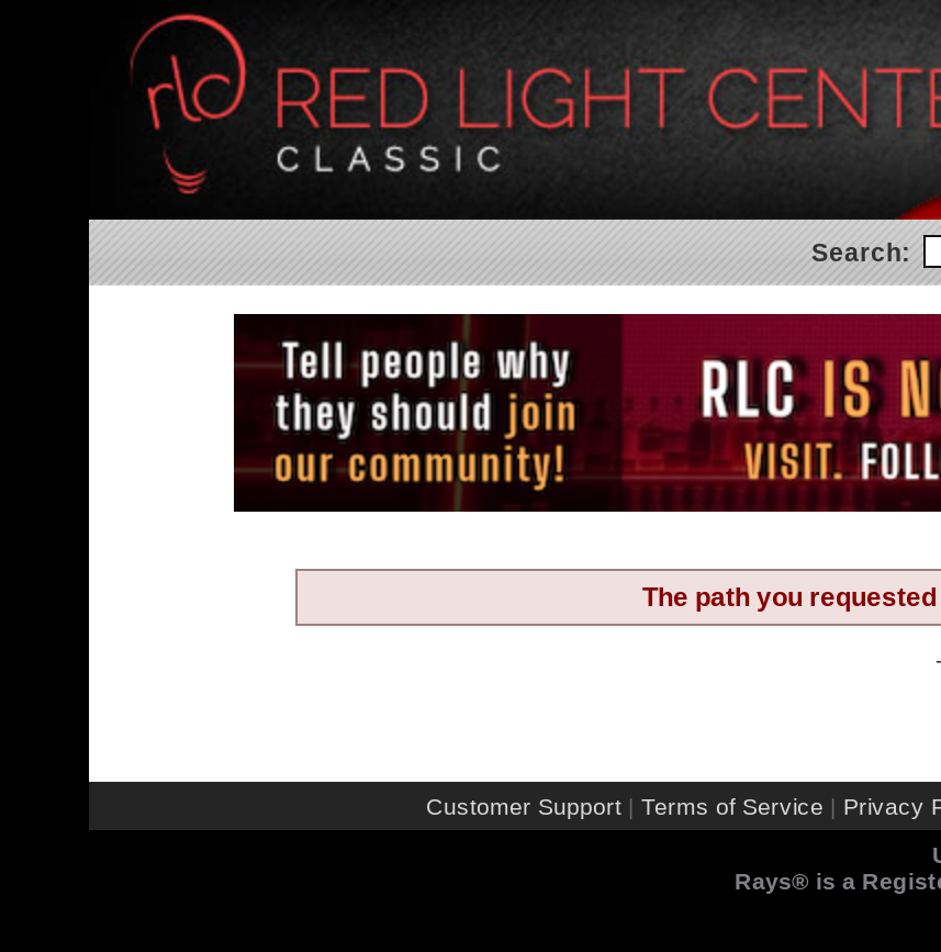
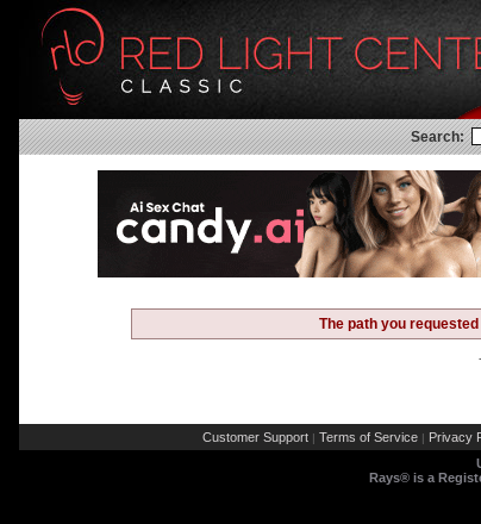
- [image]
+ [image]
